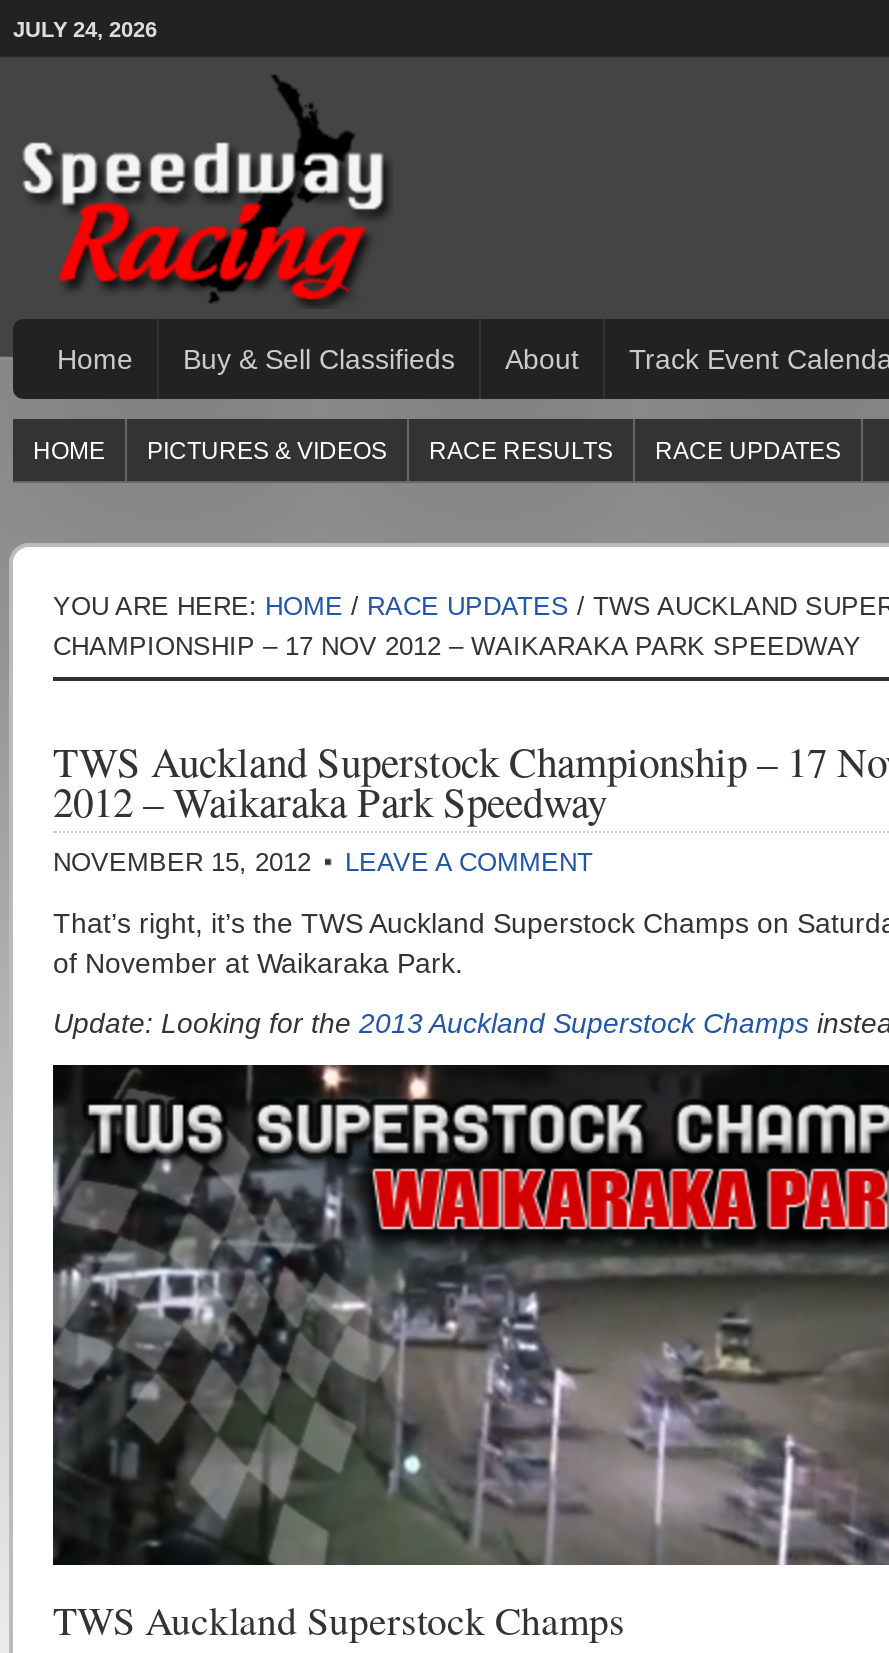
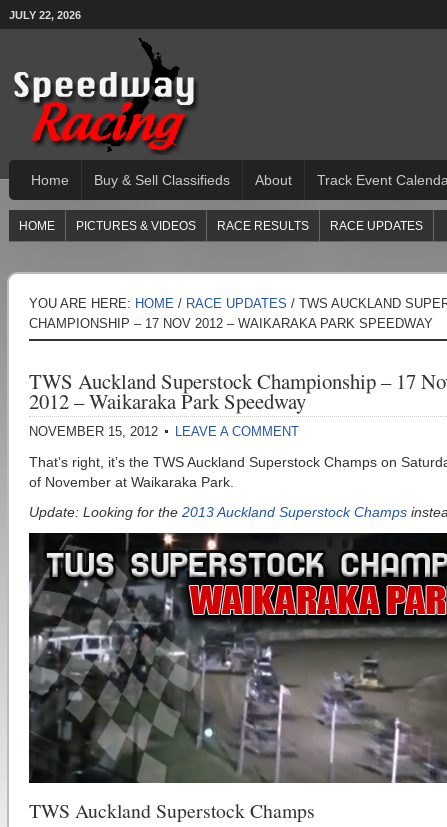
- JULY 24, 2026
+ JULY 22, 2026
